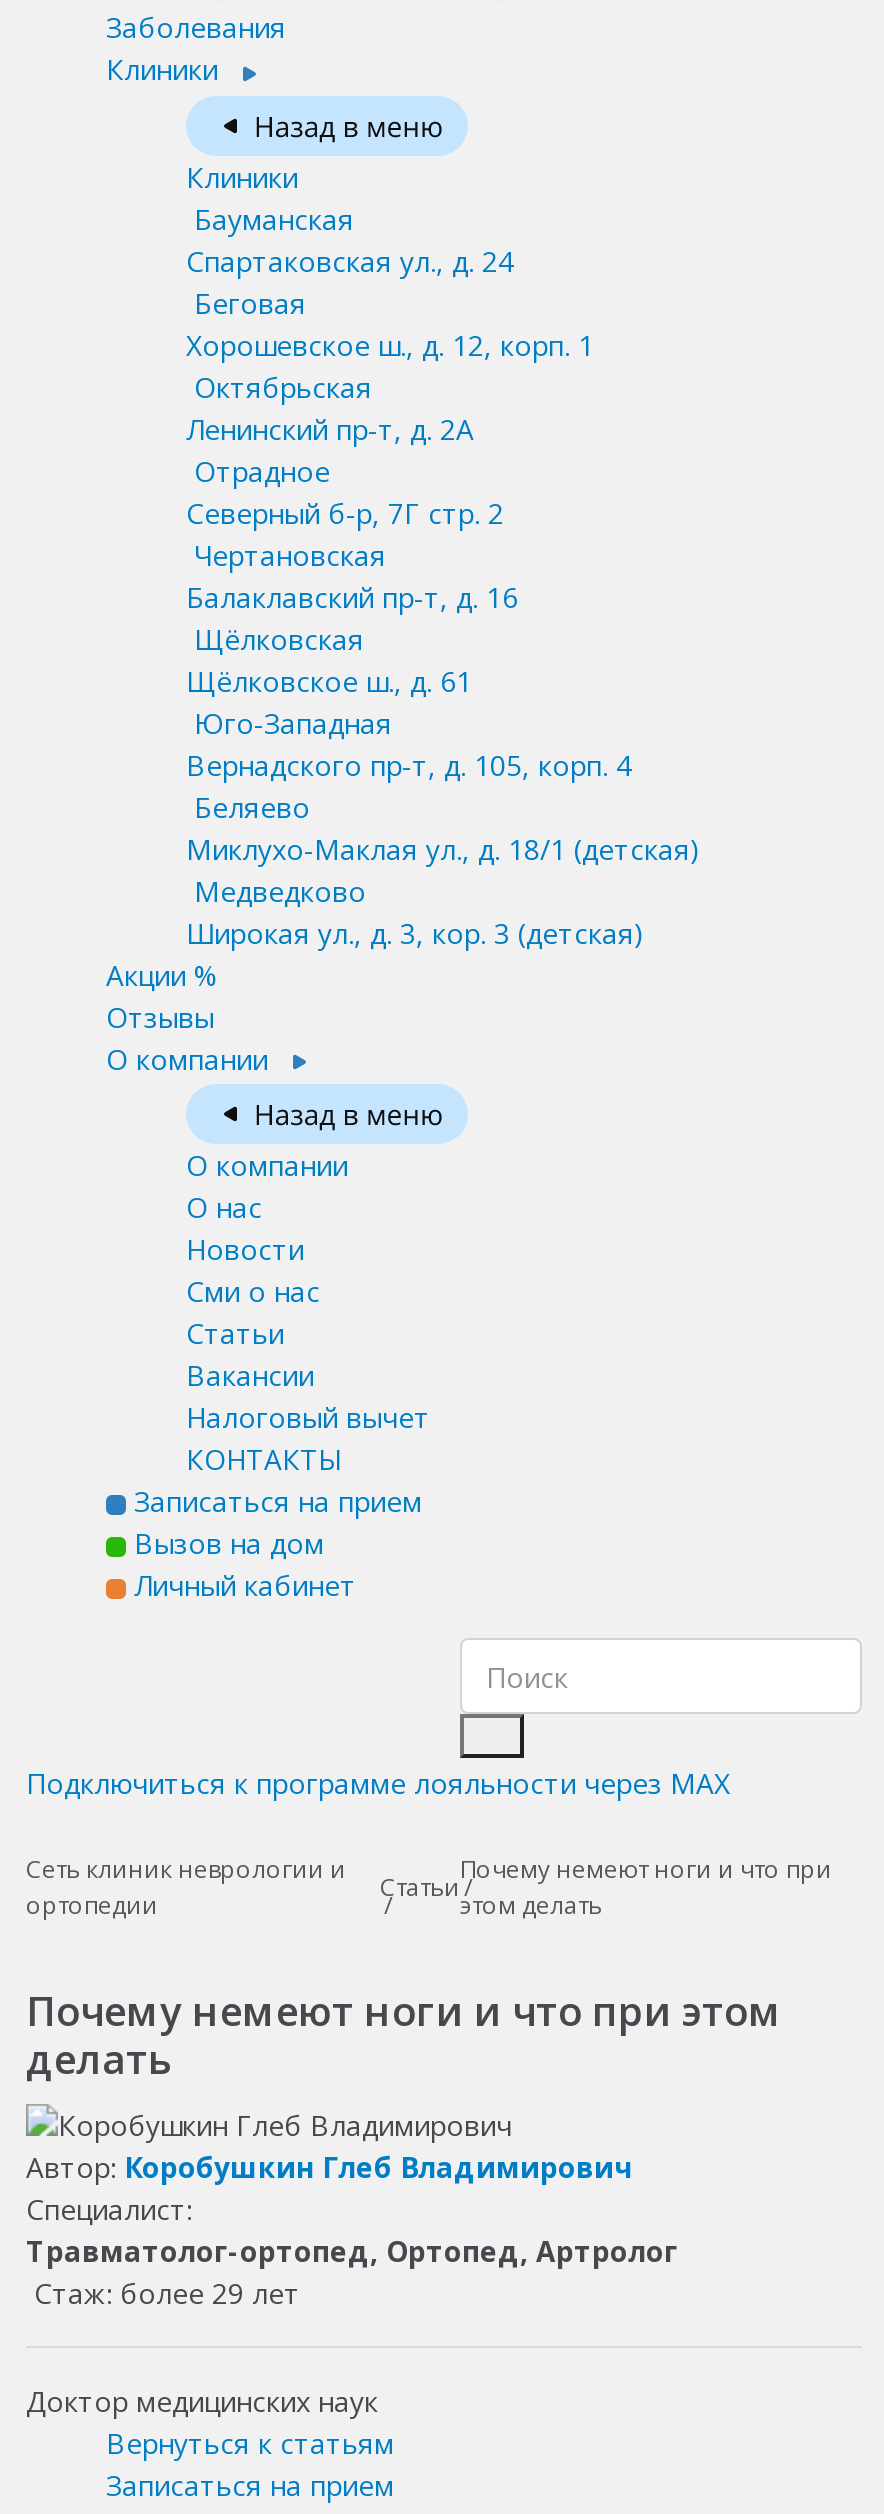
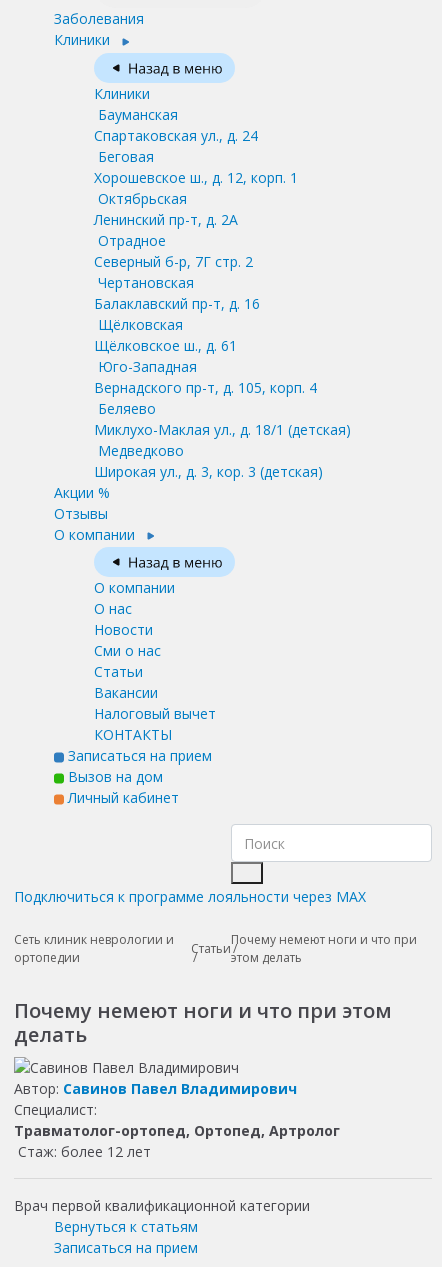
- Автор: Коробушкин Глеб Владимирович
+ Автор: Савинов Павел Владимирович

- Стаж: более 29 лет
+ Стаж: более 12 лет

- Доктор медицинских наук
+ Врач первой квалификационной категории
